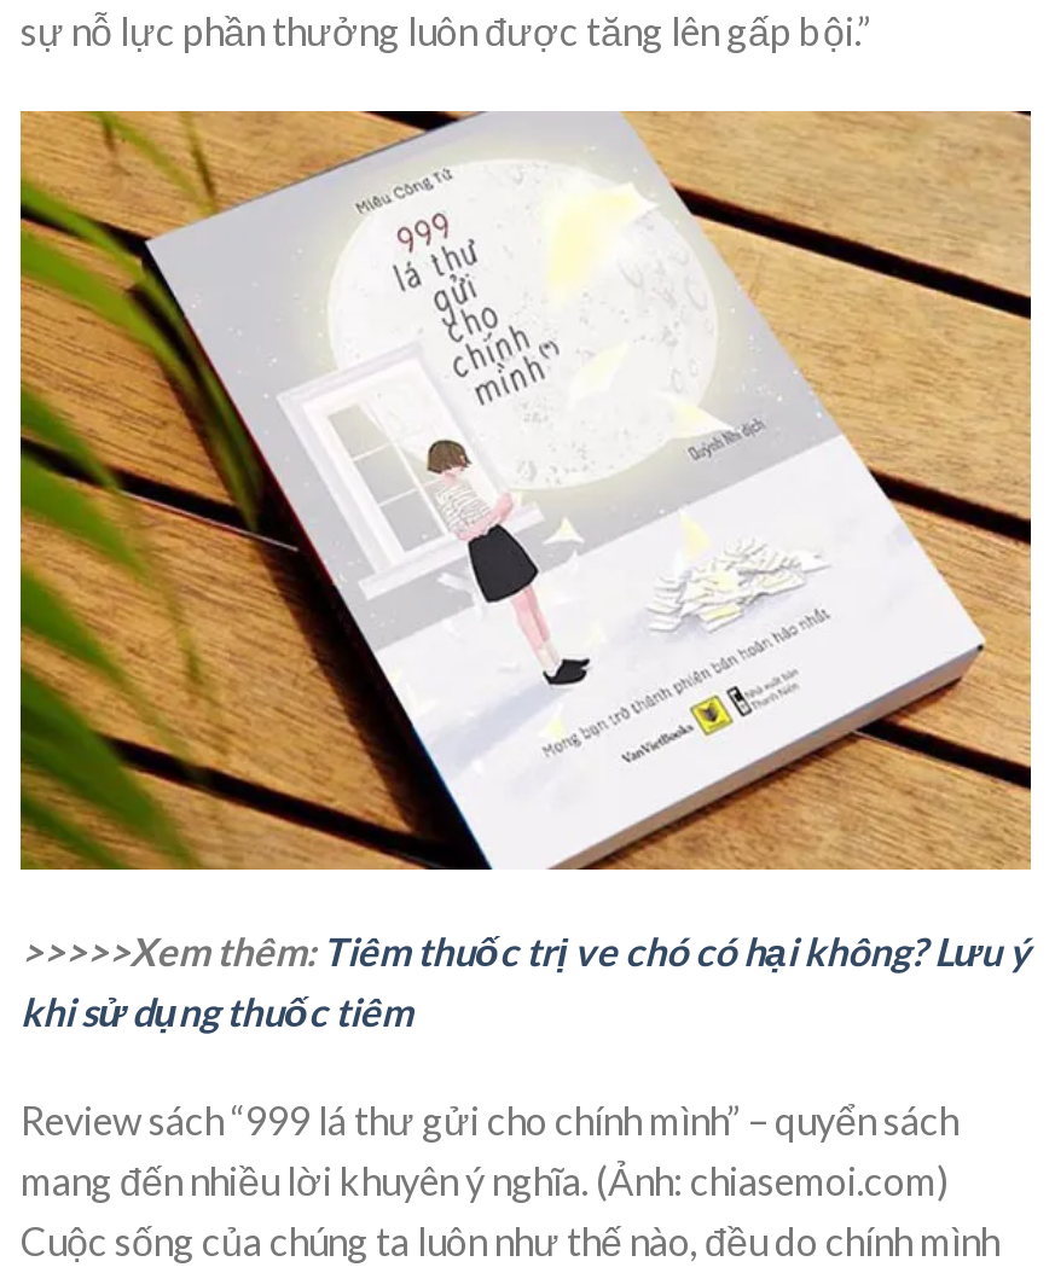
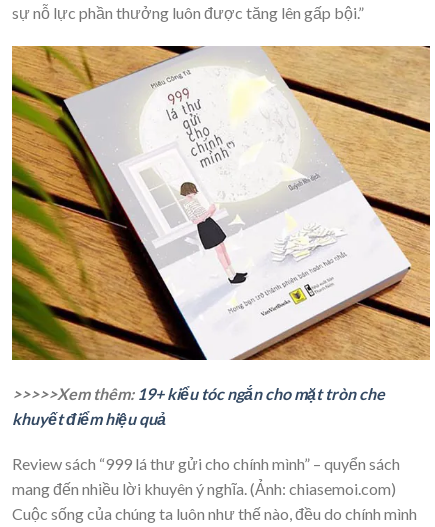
- >>>>>Xem thêm: Tiêm thuốc trị ve chó có hại không? Lưu ý
- khi sử dụng thuốc tiêm
+ >>>>>Xem thêm: 19+ kiểu tóc ngắn cho mặt tròn che
+ khuyết điểm hiệu quả
